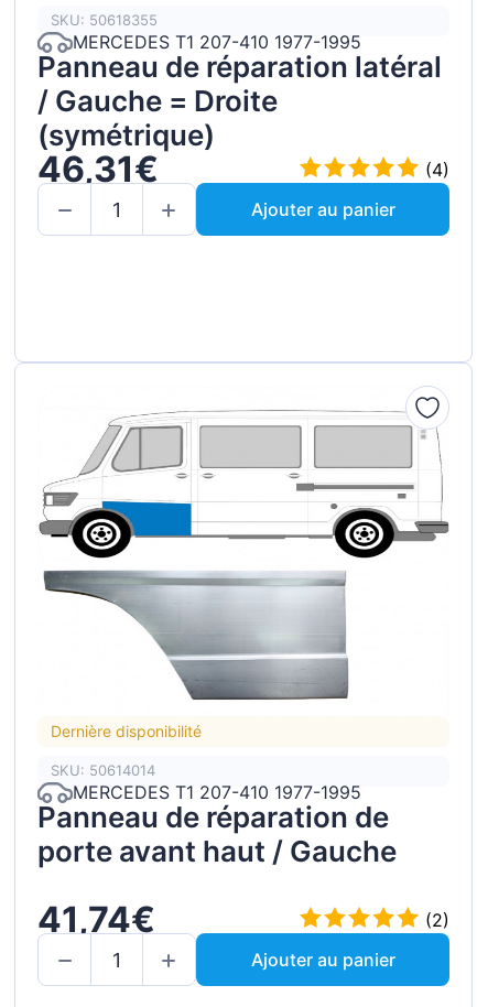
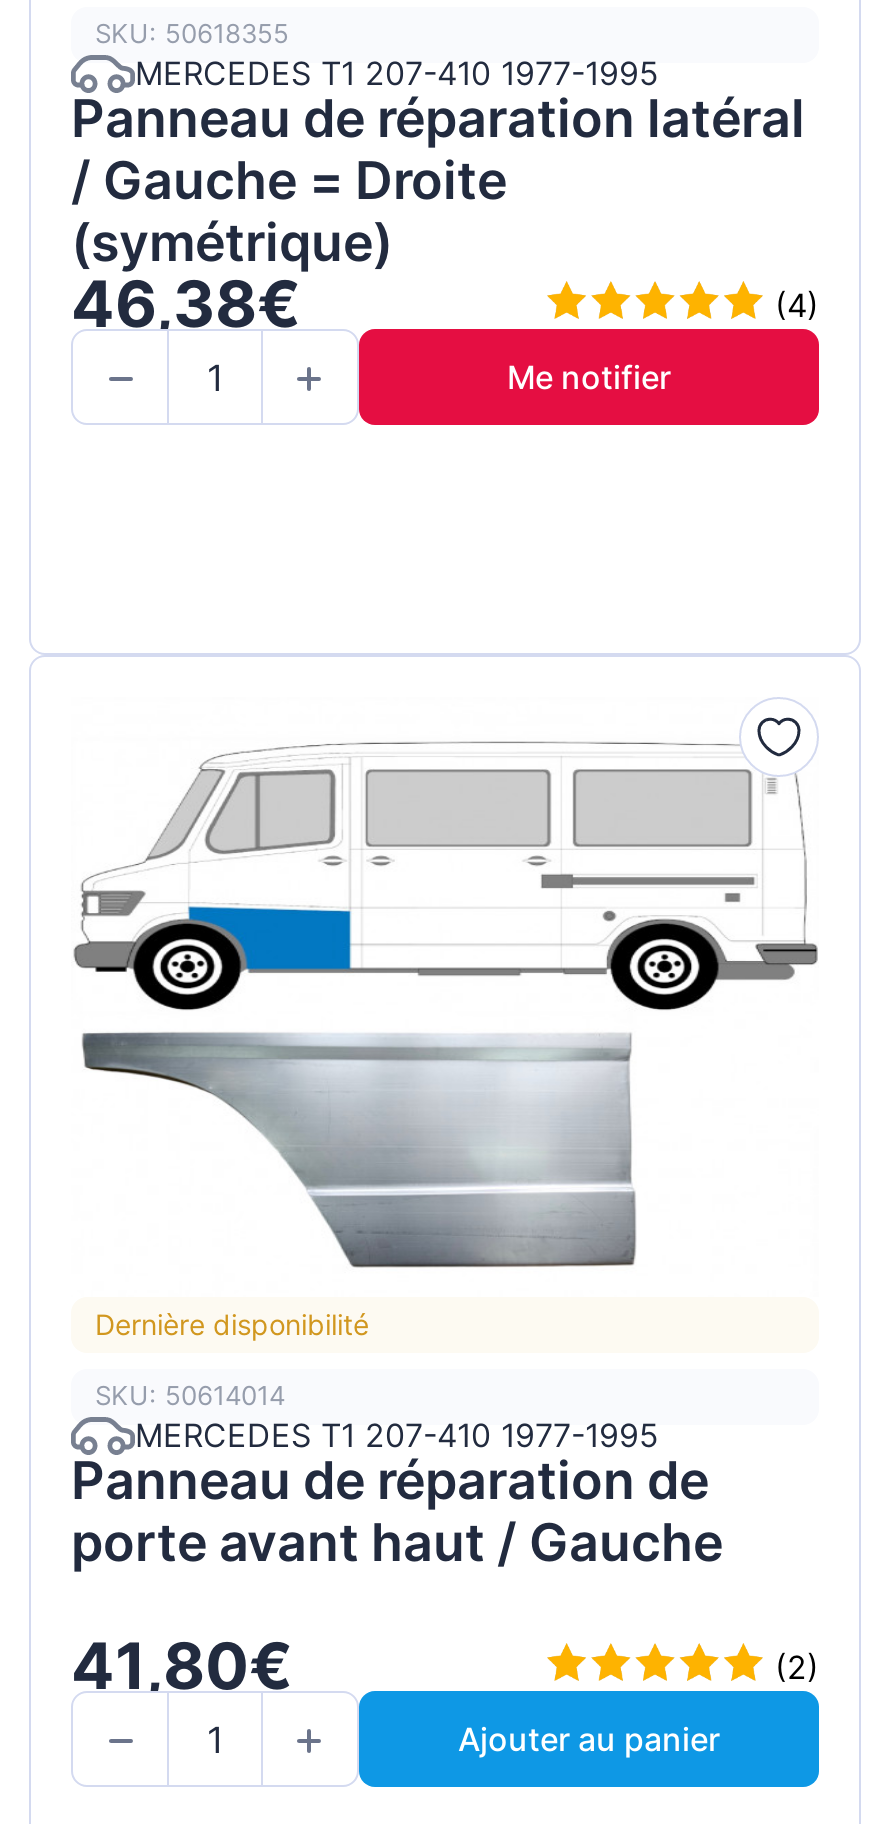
- 46,31€
+ 46,38€

- Ajouter au panier
+ Me notifier

- 41,74€
+ 41,80€
